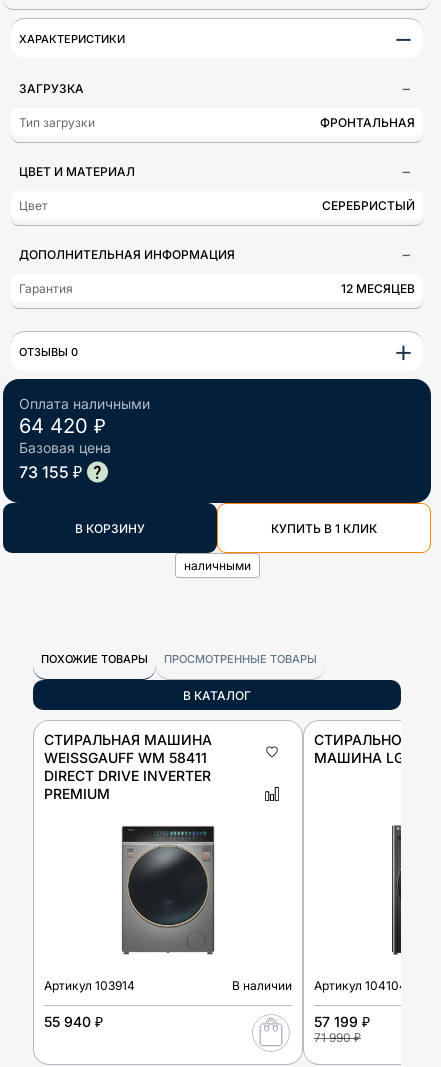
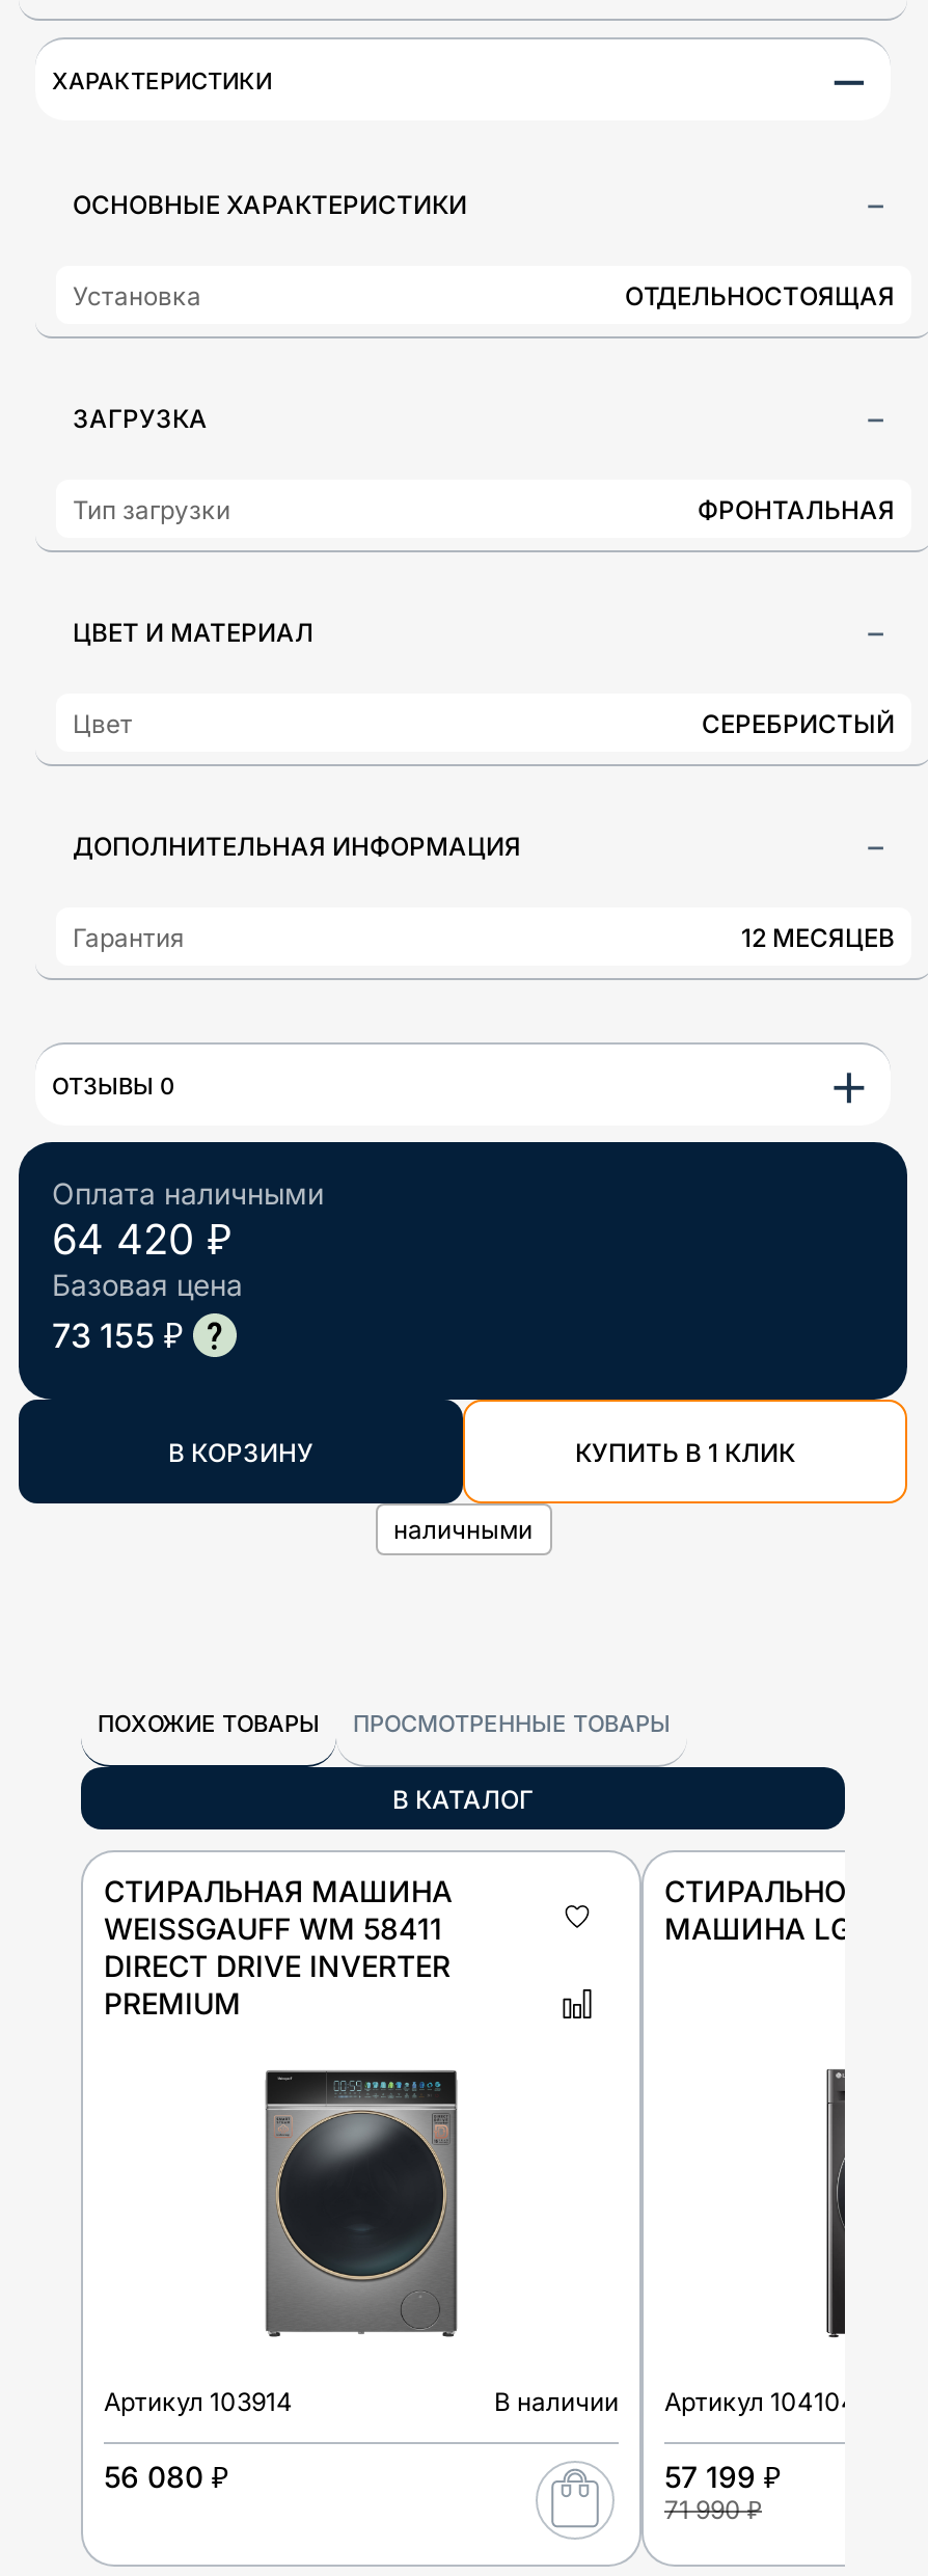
+ ОСНОВНЫЕ ХАРАКТЕРИСТИКИ
+ Установка
+ ОТДЕЛЬНОСТОЯЩАЯ

- 55 940 ₽
+ 56 080 ₽
